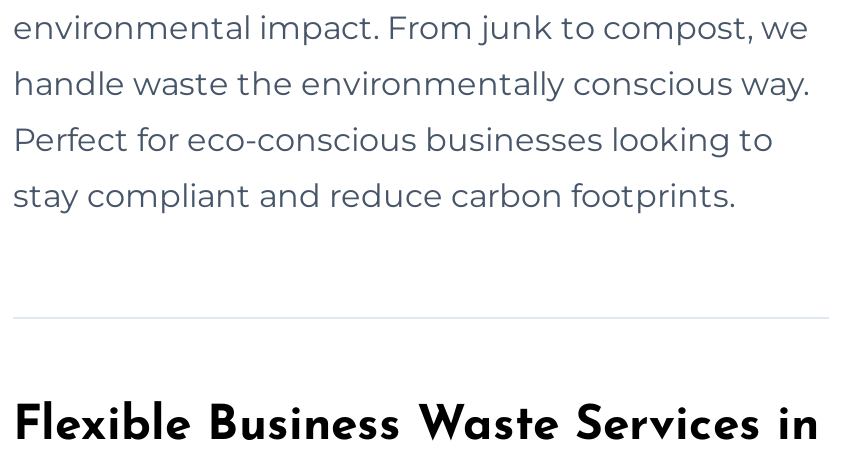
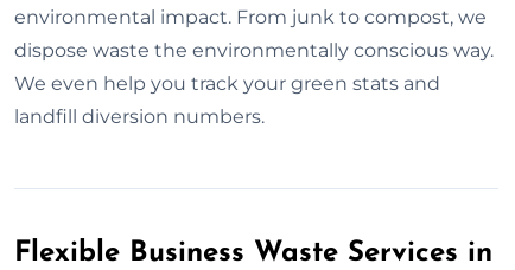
- handle waste the environmentally conscious way.
+ dispose waste the environmentally conscious way.

- Perfect for eco-conscious businesses looking to
+ We even help you track your green stats and

- stay compliant and reduce carbon footprints.
+ landfill diversion numbers.
